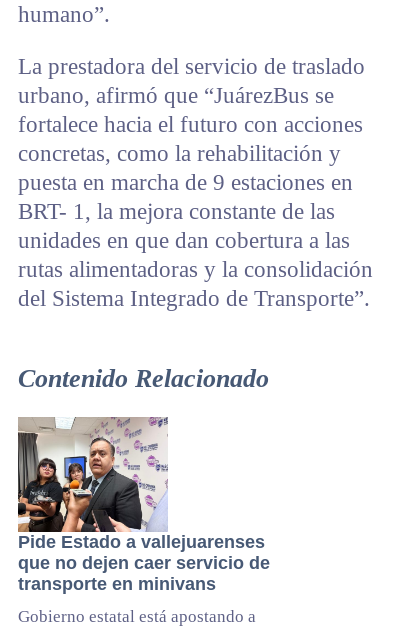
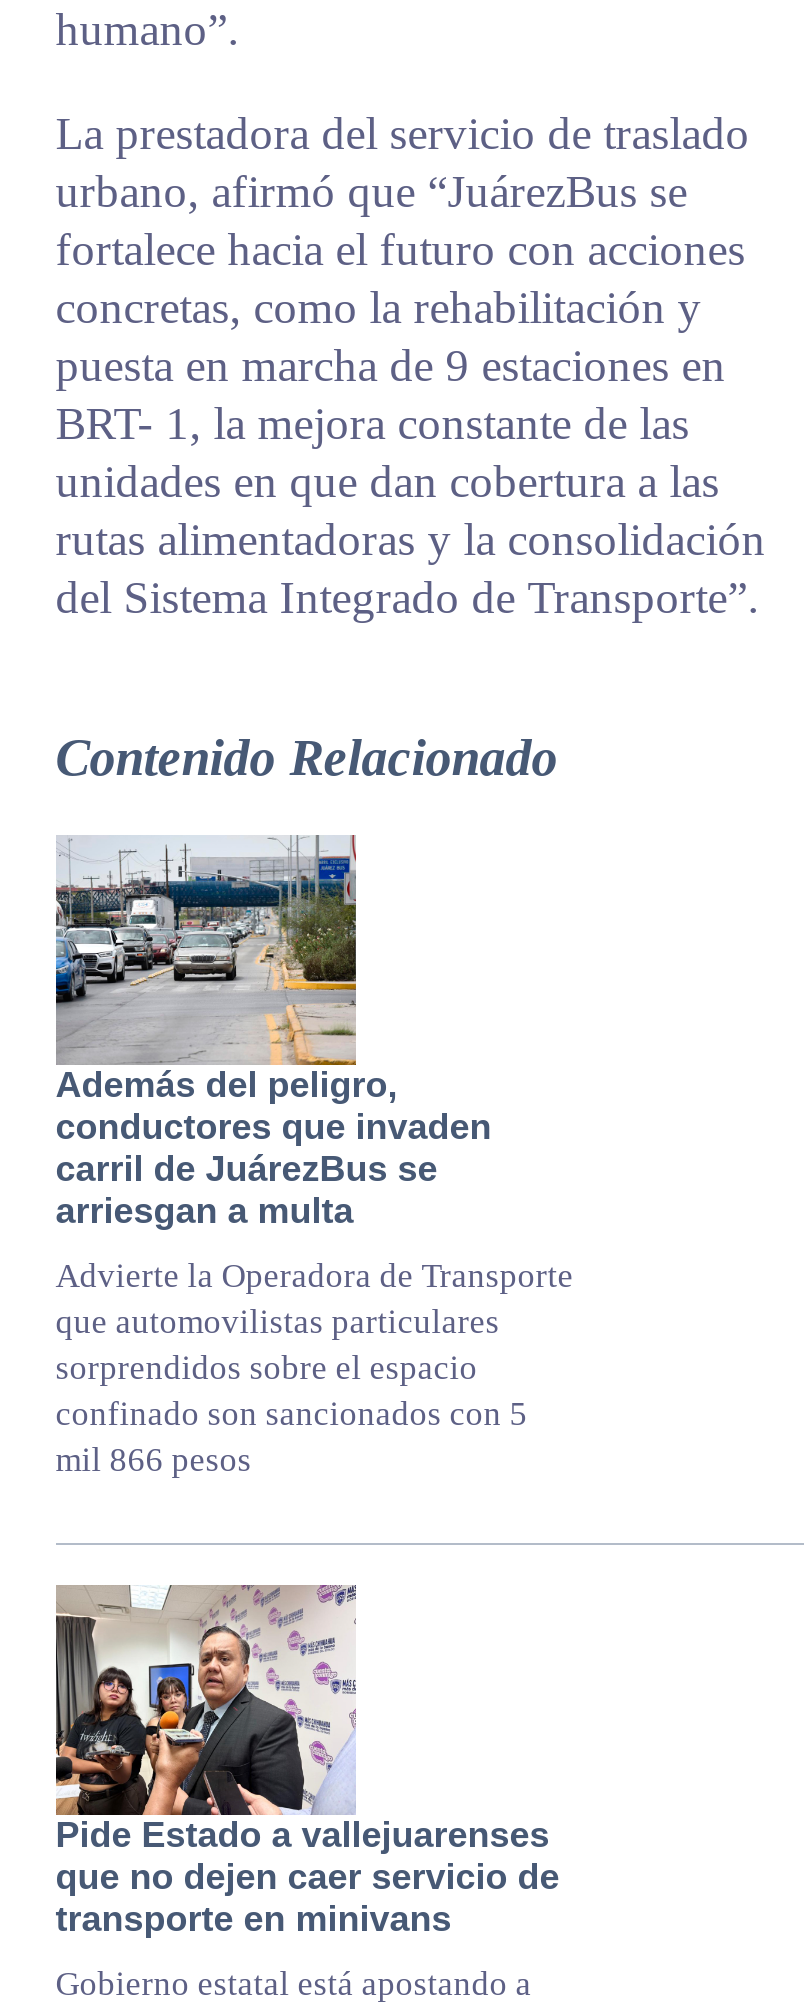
+ [image]
+ Además del peligro,
+ conductores que invaden
+ carril de JuárezBus se
+ arriesgan a multa
+ Advierte la Operadora de Transporte
+ que automovilistas particulares
+ sorprendidos sobre el espacio
+ confinado son sancionados con 5
+ mil 866 pesos
